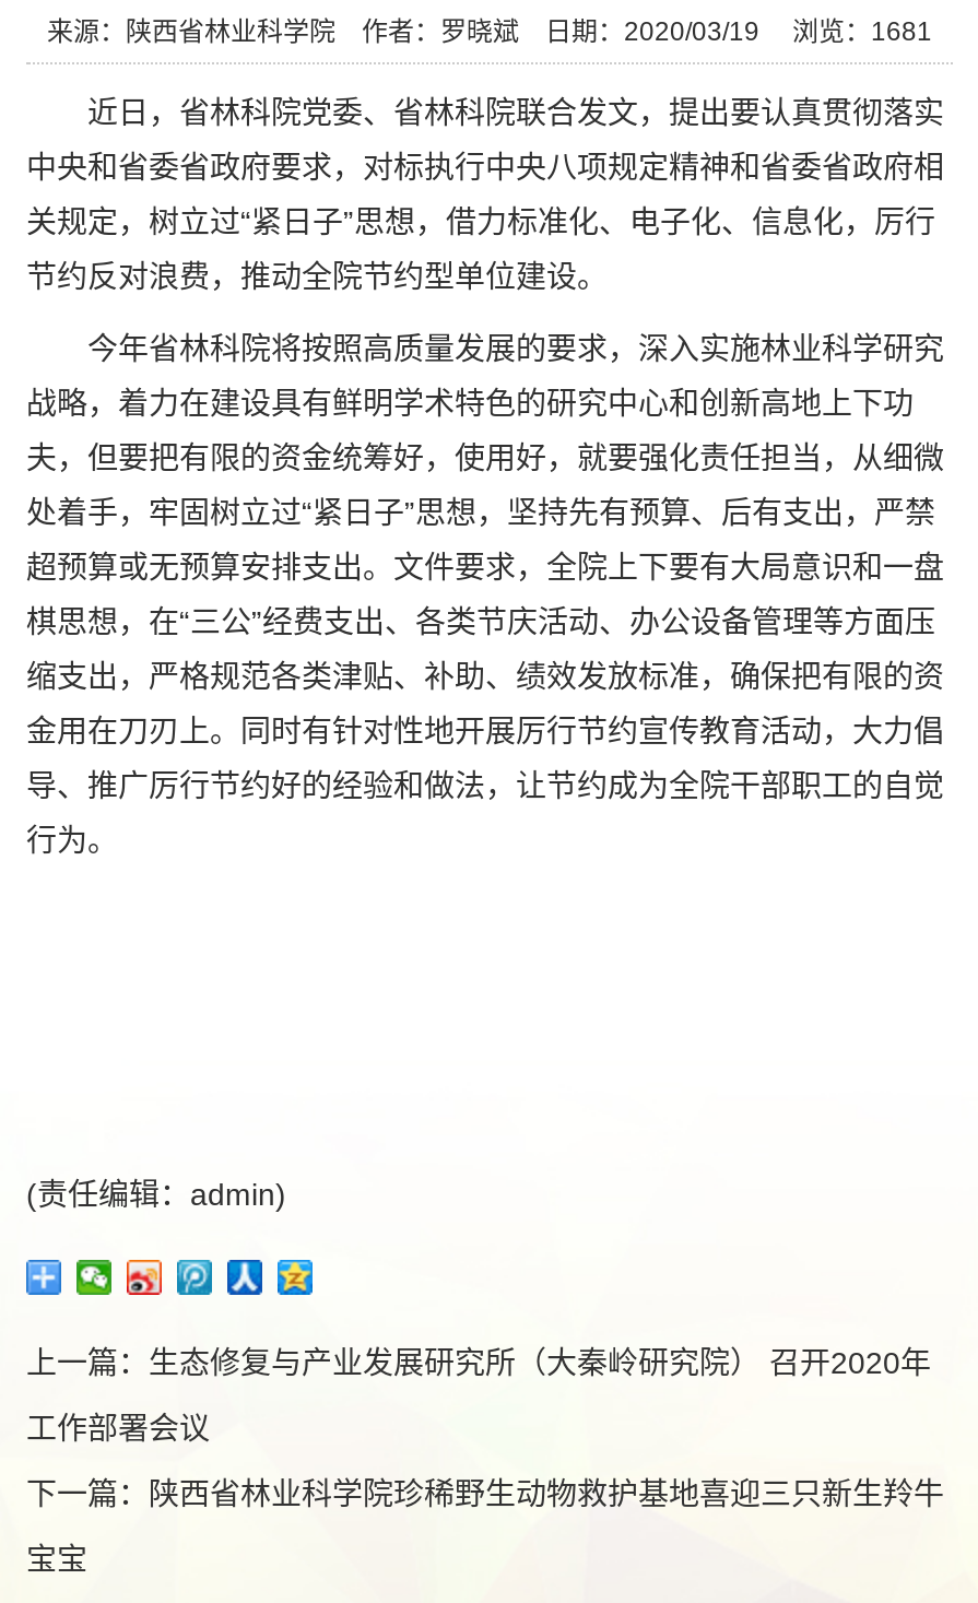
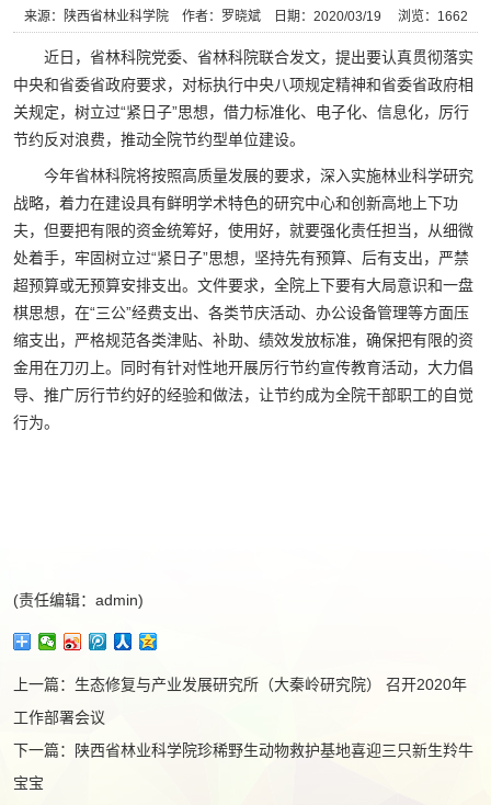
- 来源：陕西省林业科学院 作者：罗晓斌 日期：2020/03/19 浏览：1681
+ 来源：陕西省林业科学院 作者：罗晓斌 日期：2020/03/19 浏览：1662
